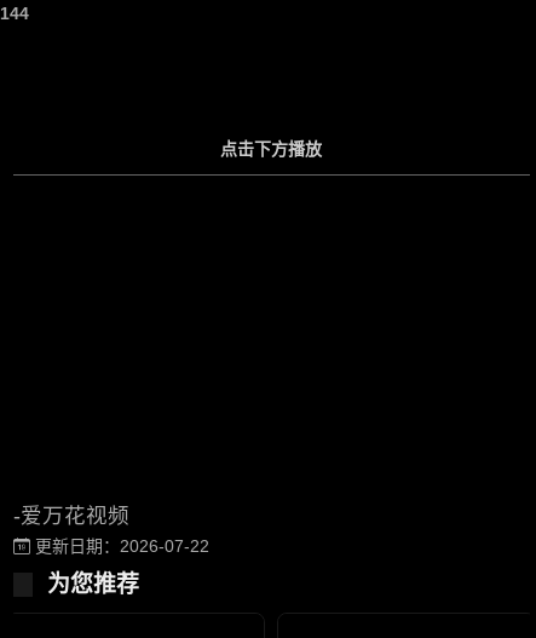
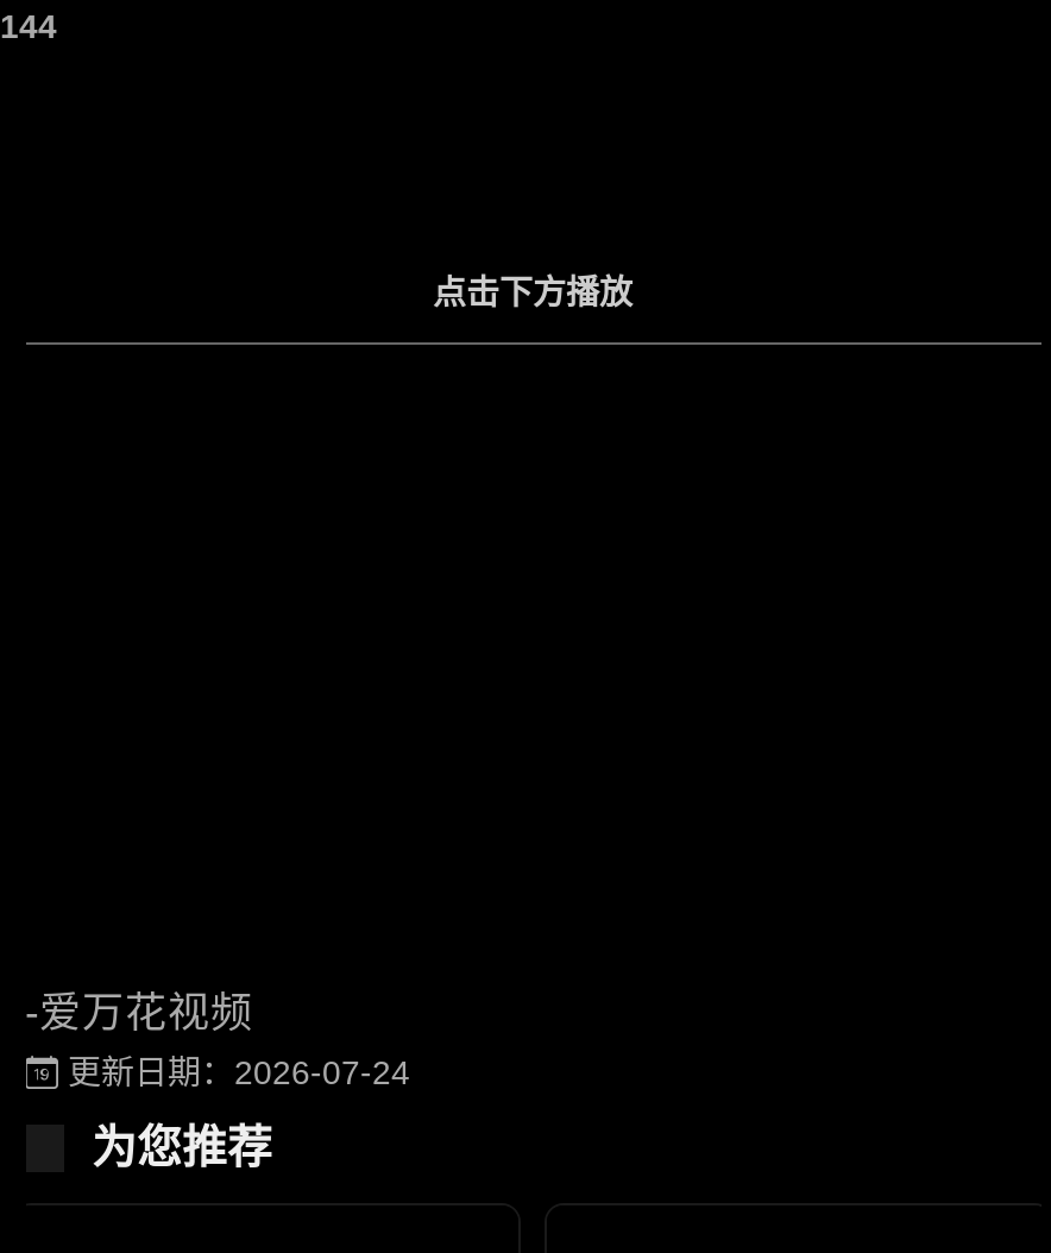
- 更新日期：2026-07-22
+ 更新日期：2026-07-24
